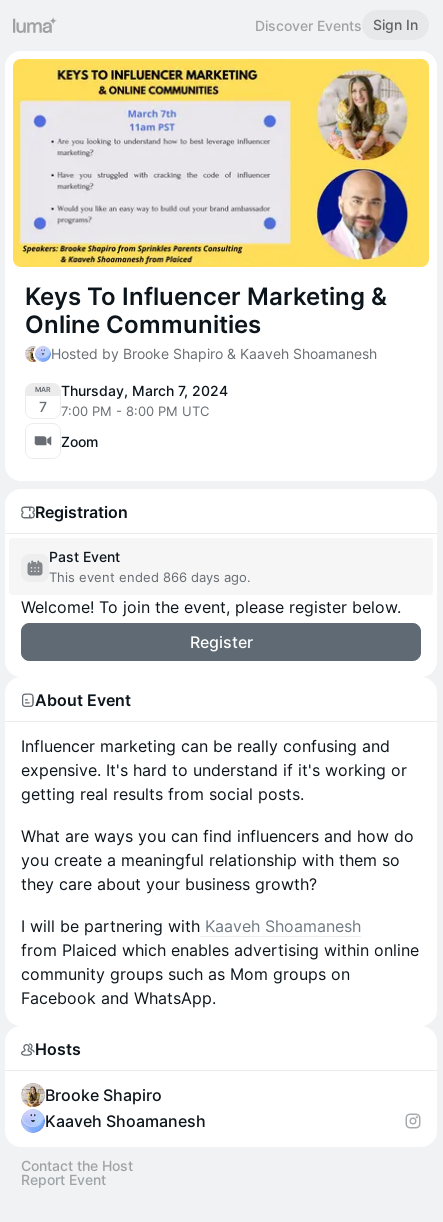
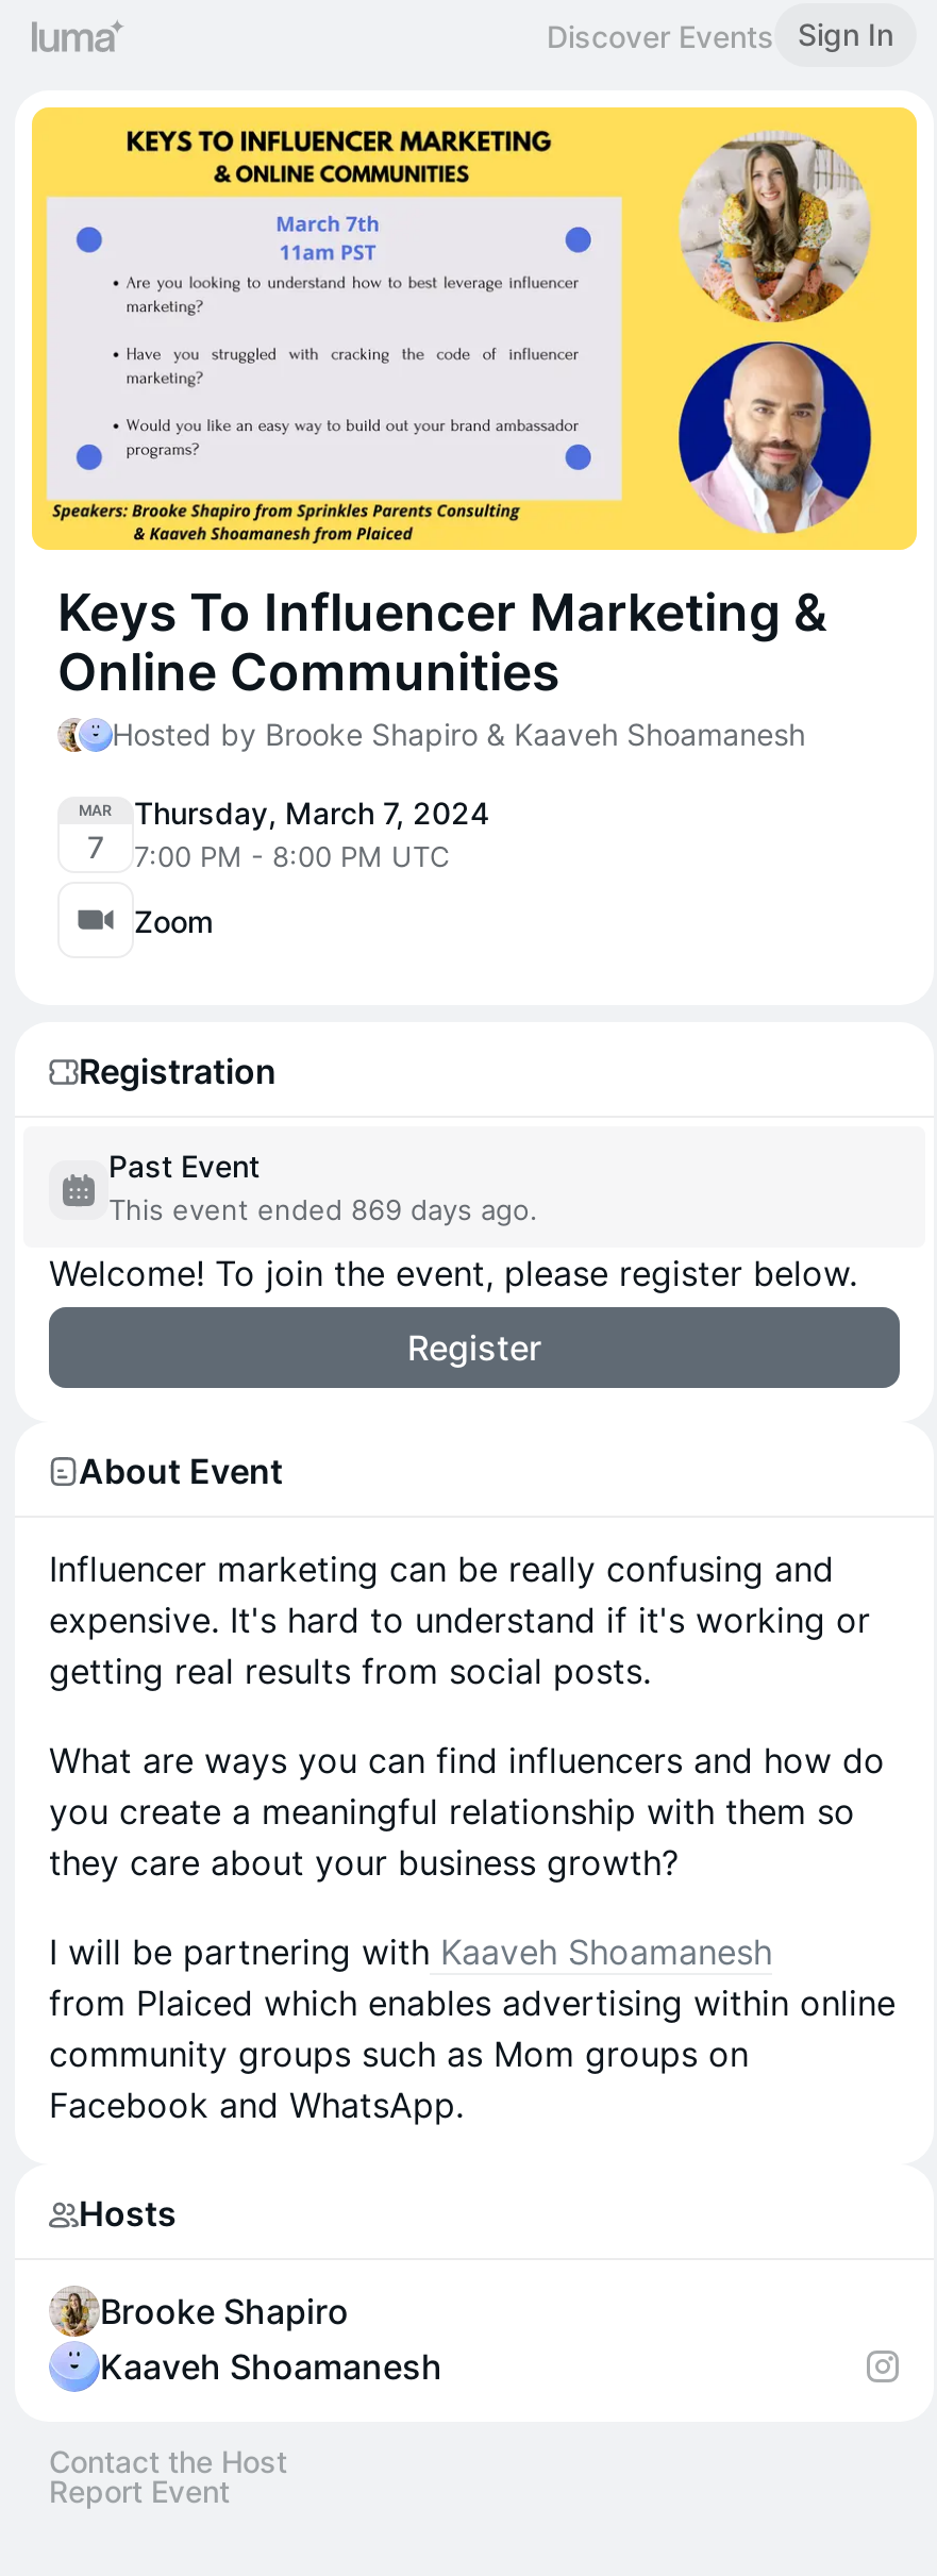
- This event ended 866 days ago.
+ This event ended 869 days ago.
